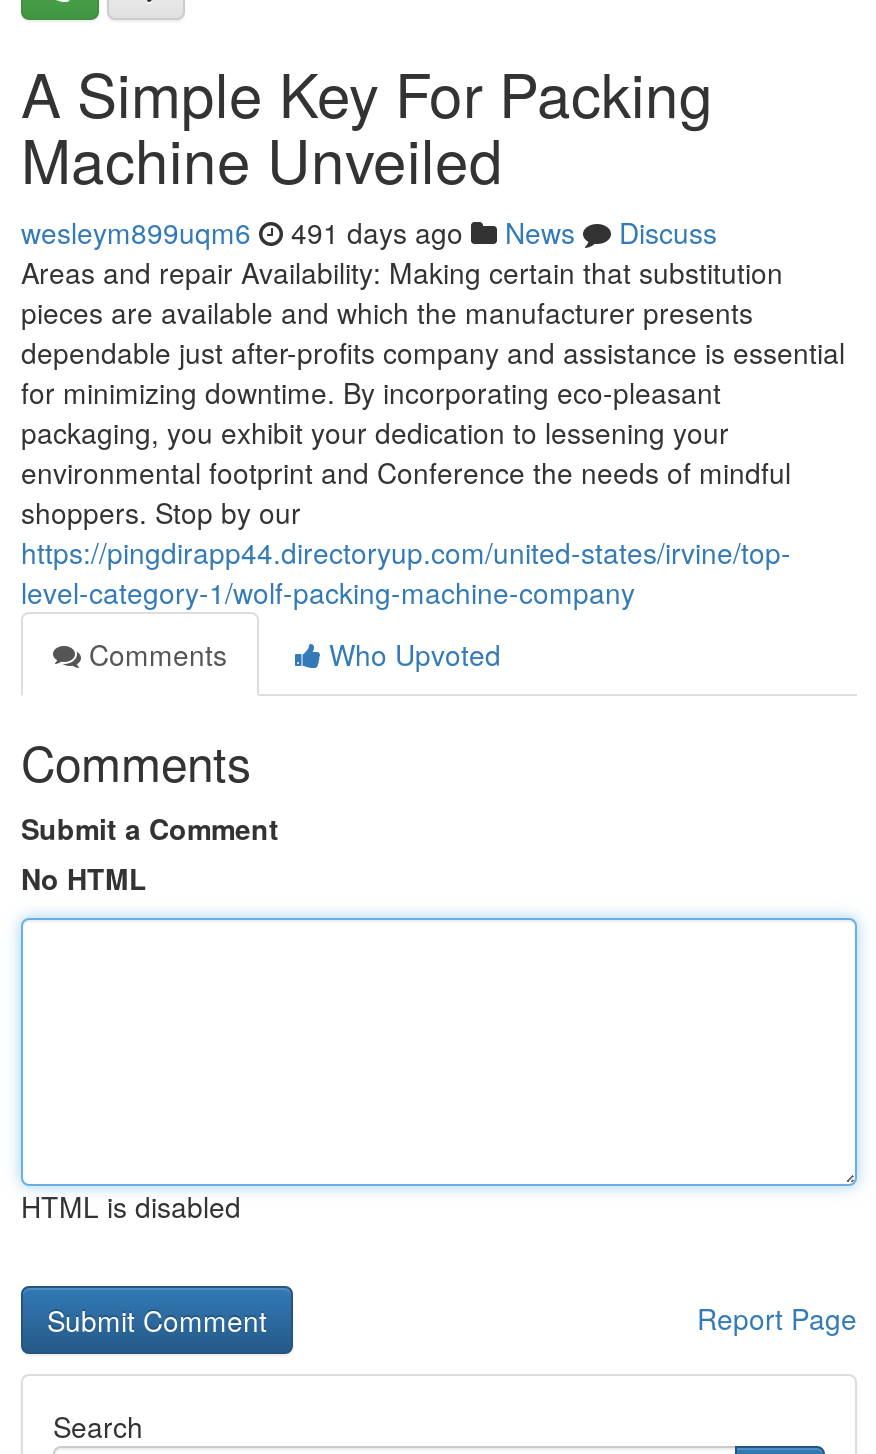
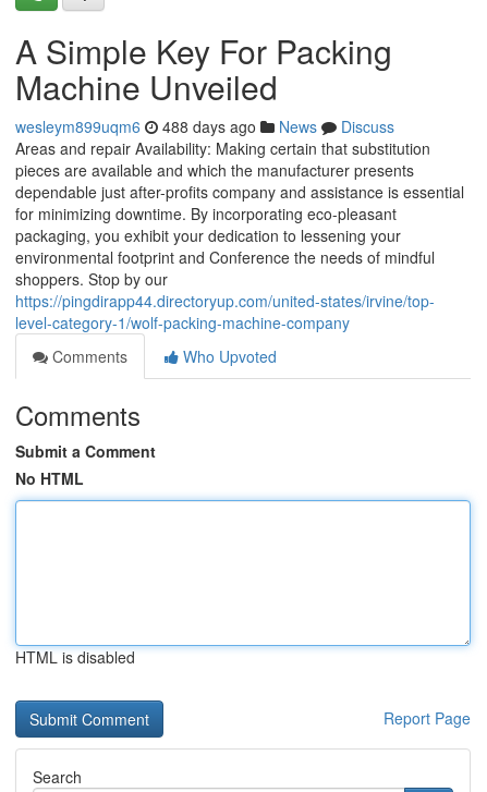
- wesleym899uqm6 491 days ago News Discuss
+ wesleym899uqm6 488 days ago News Discuss
